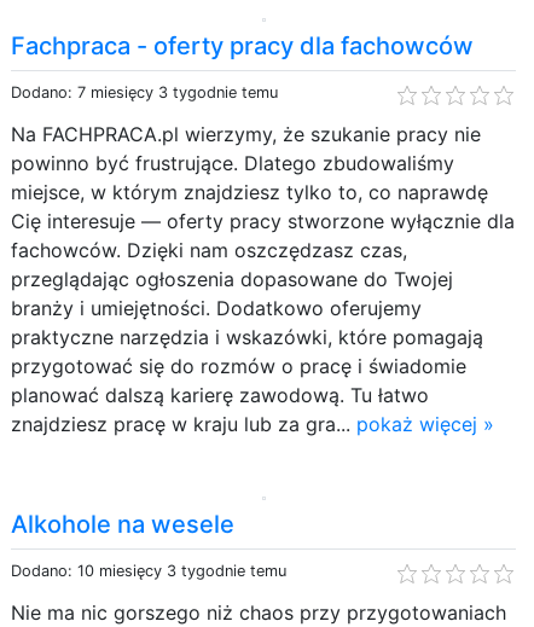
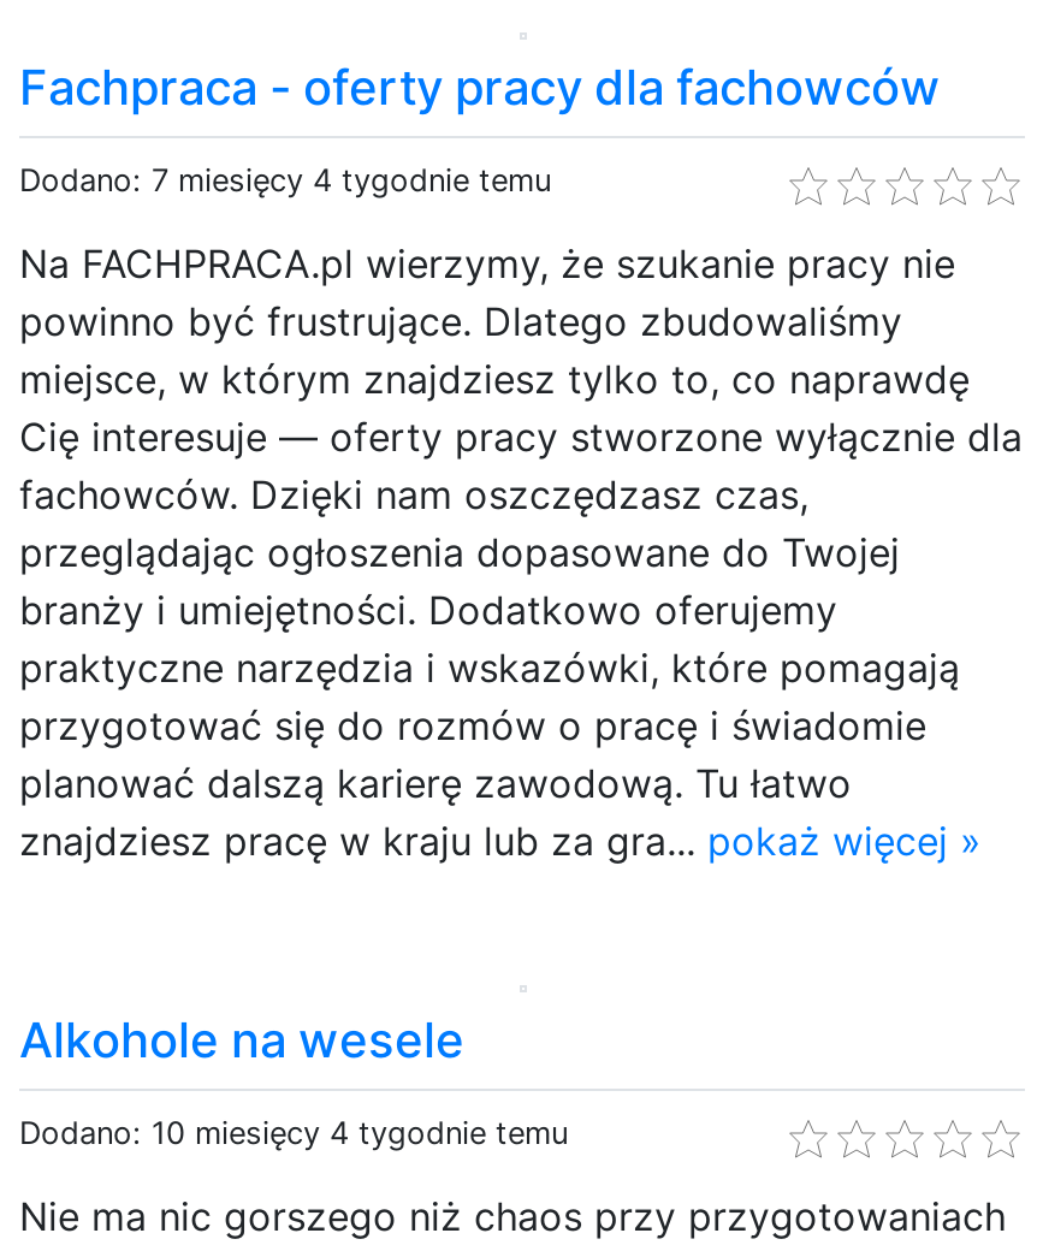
- Dodano: 7 miesięcy 3 tygodnie temu
+ Dodano: 7 miesięcy 4 tygodnie temu

- Dodano: 10 miesięcy 3 tygodnie temu
+ Dodano: 10 miesięcy 4 tygodnie temu
